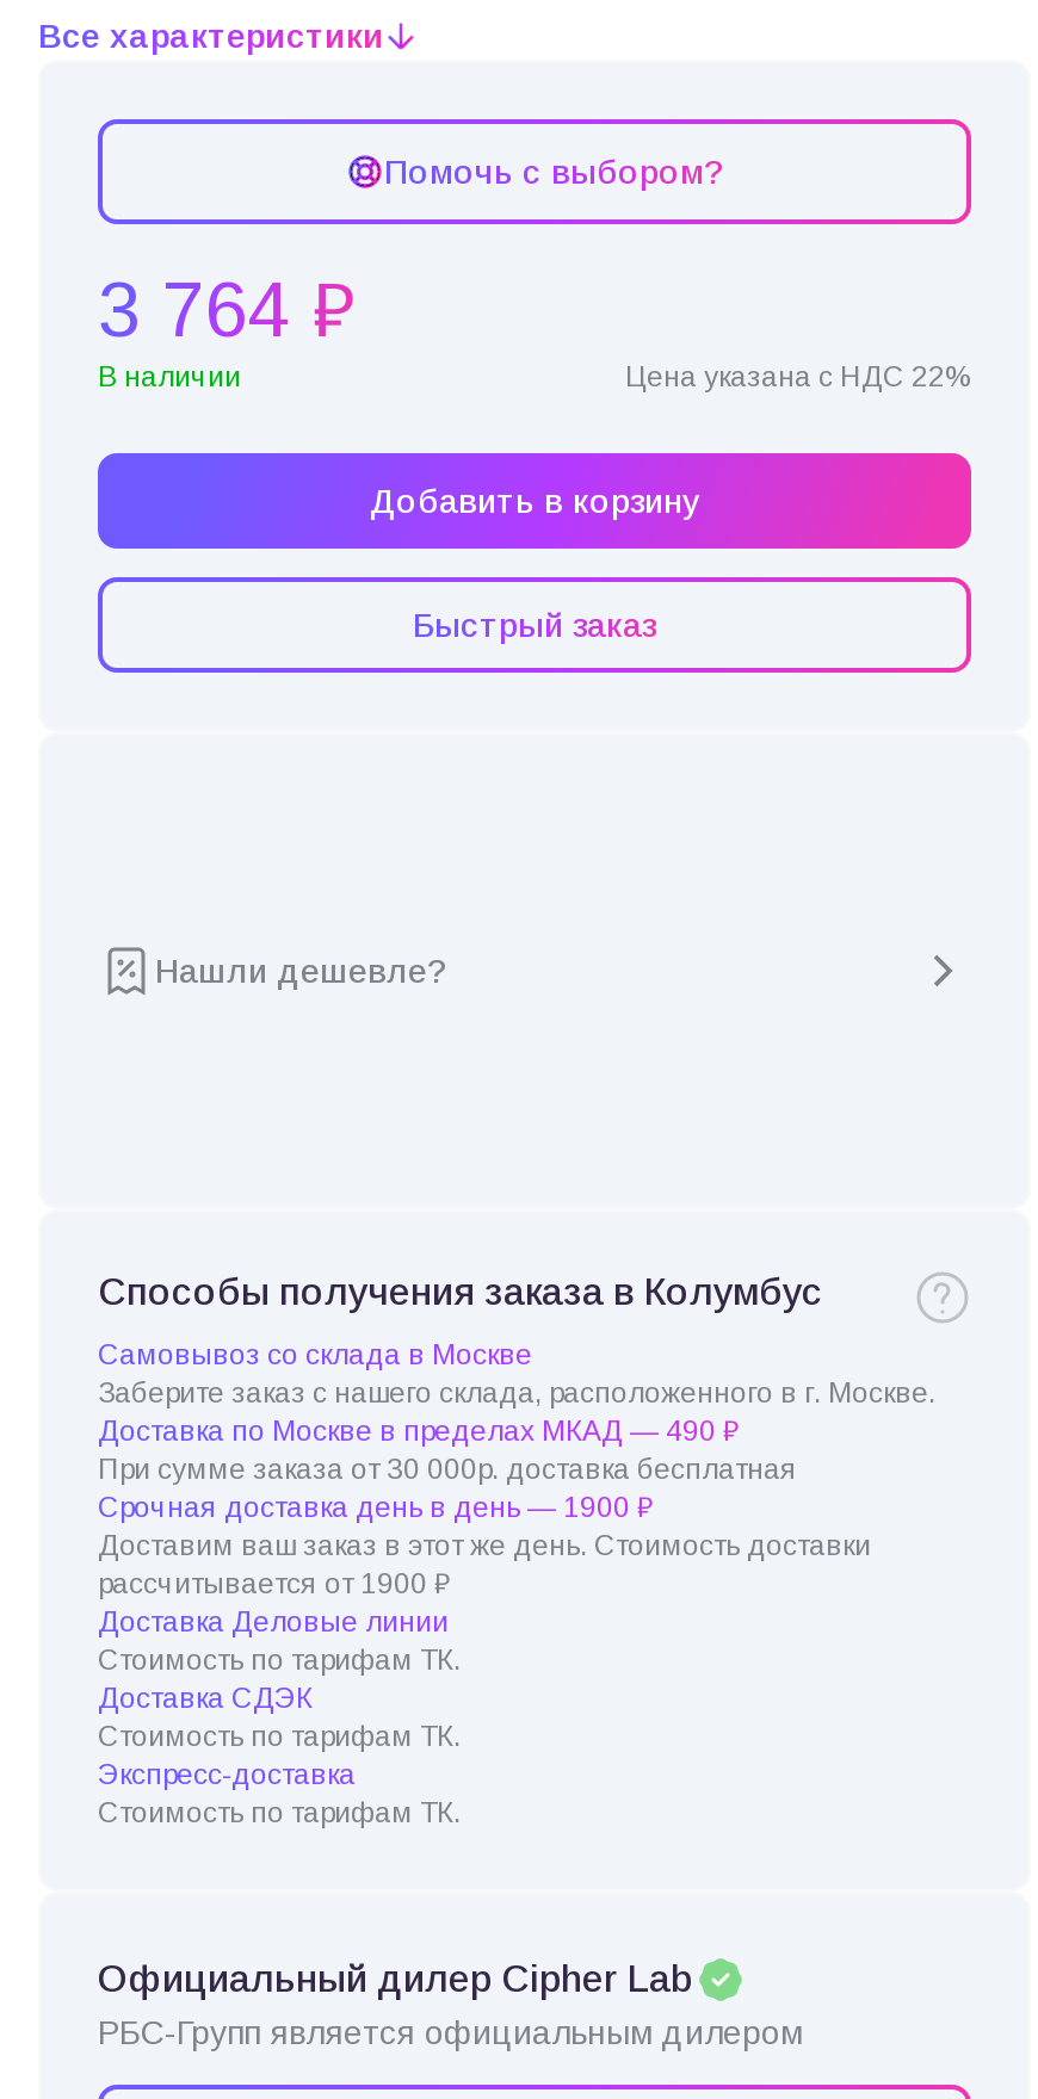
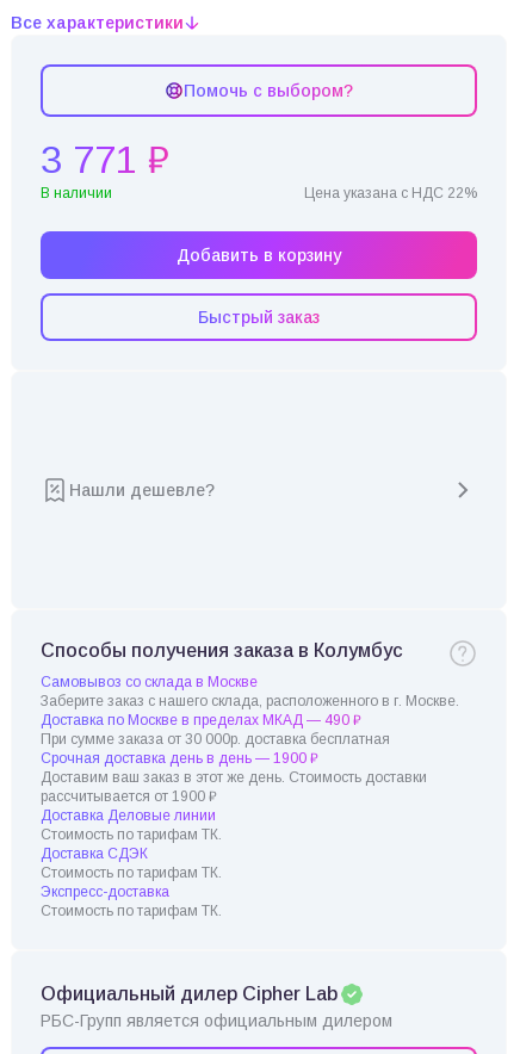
- 3 764 ₽
+ 3 771 ₽
